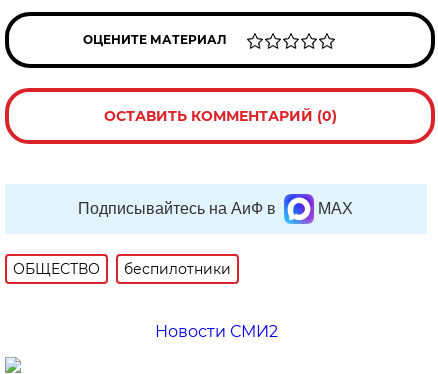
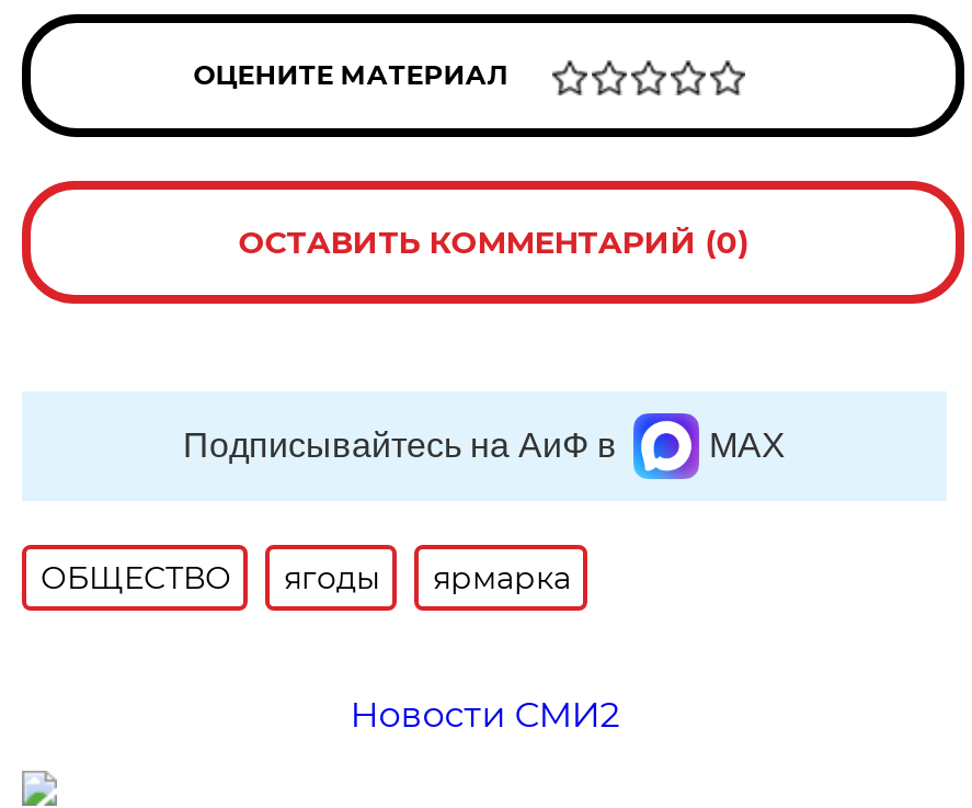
- беспилотники
+ ягоды
+ ярмарка
